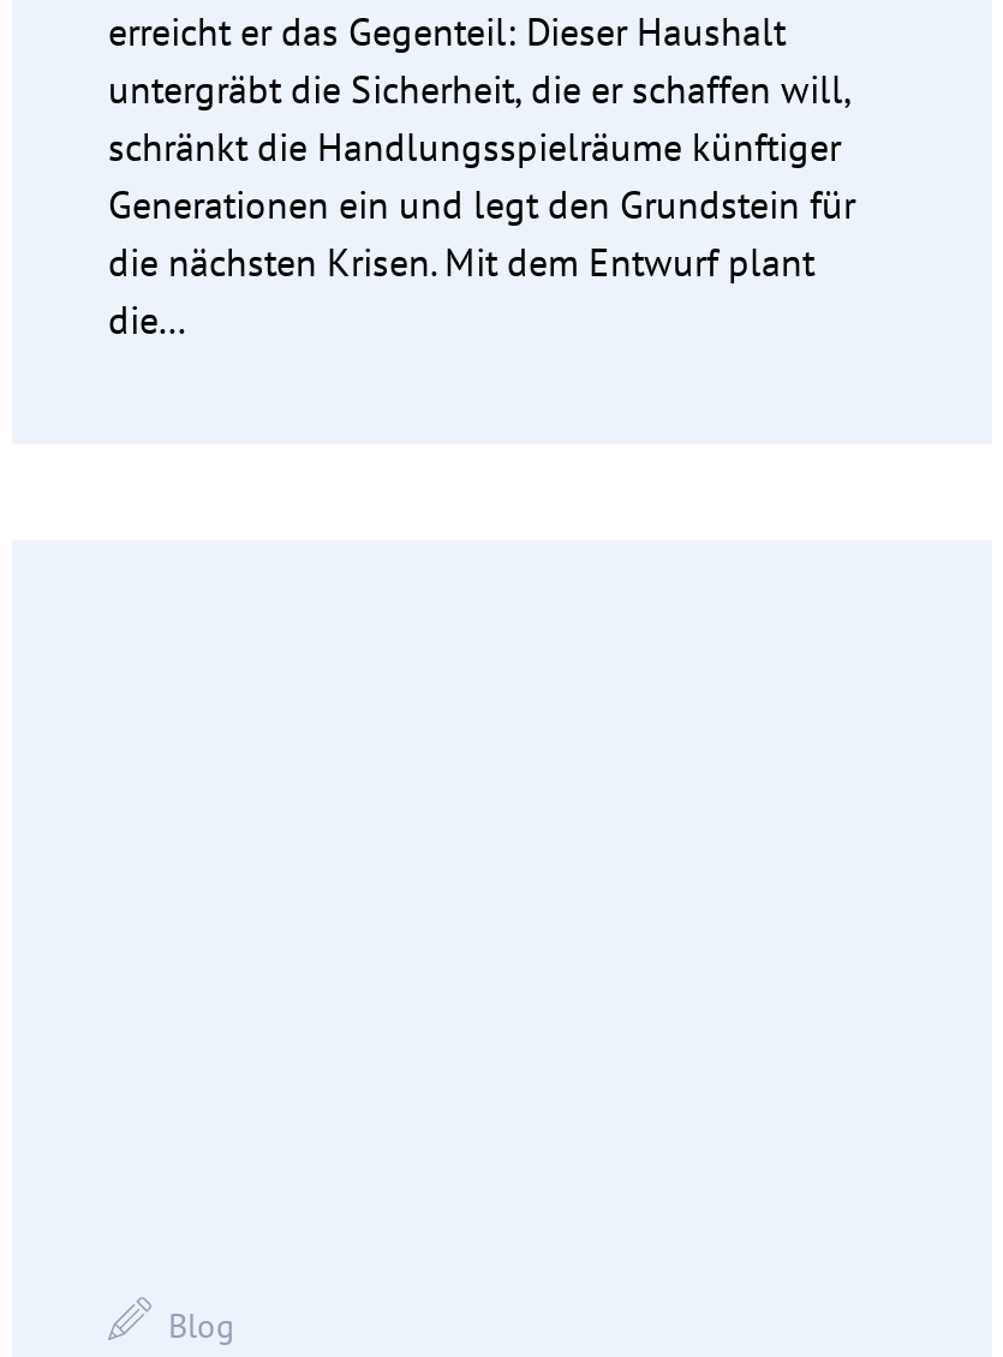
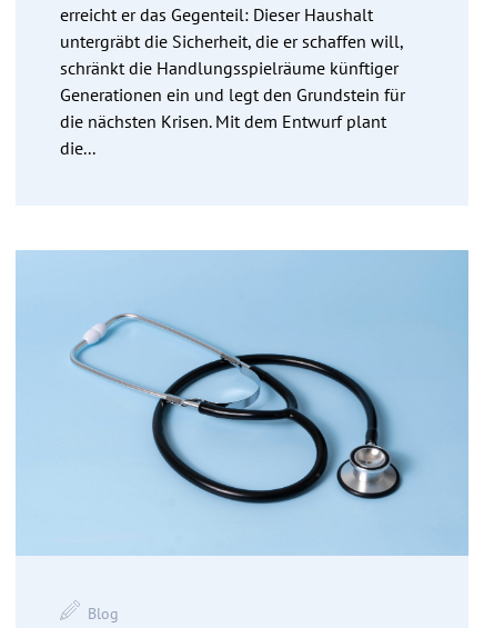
+ [image]
